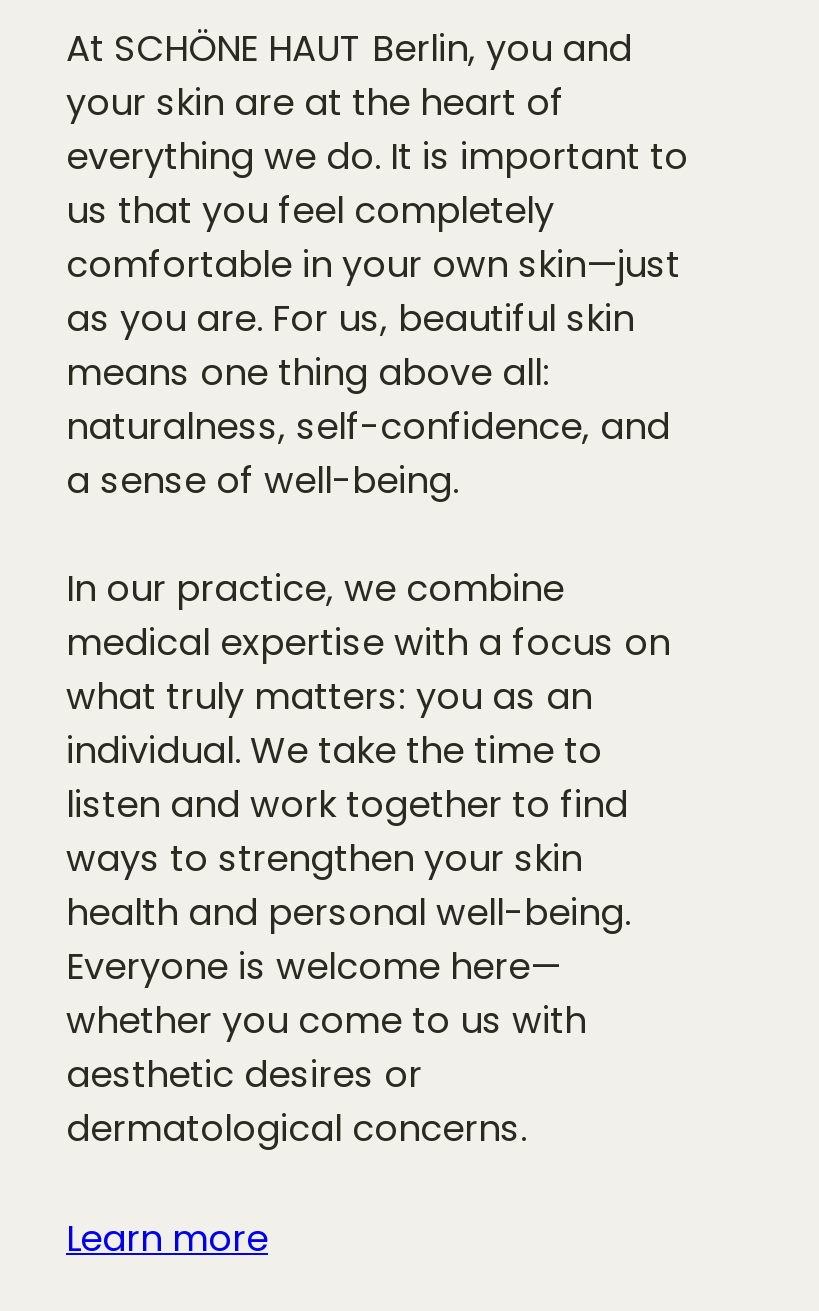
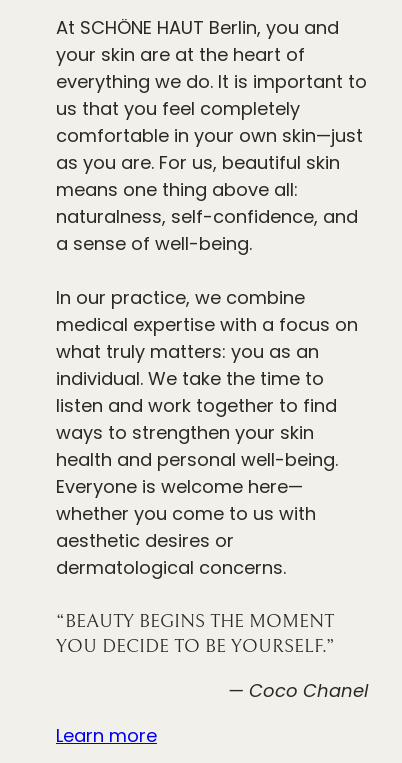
+ “BEAUTY BEGINS THE MOMENT
+ YOU DECIDE TO BE YOURSELF.”
+ — Coco Chanel
